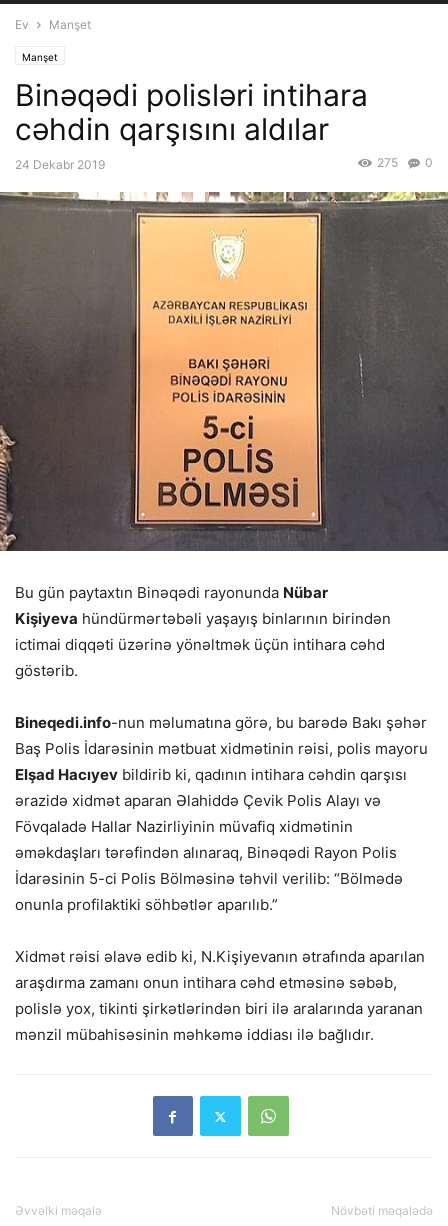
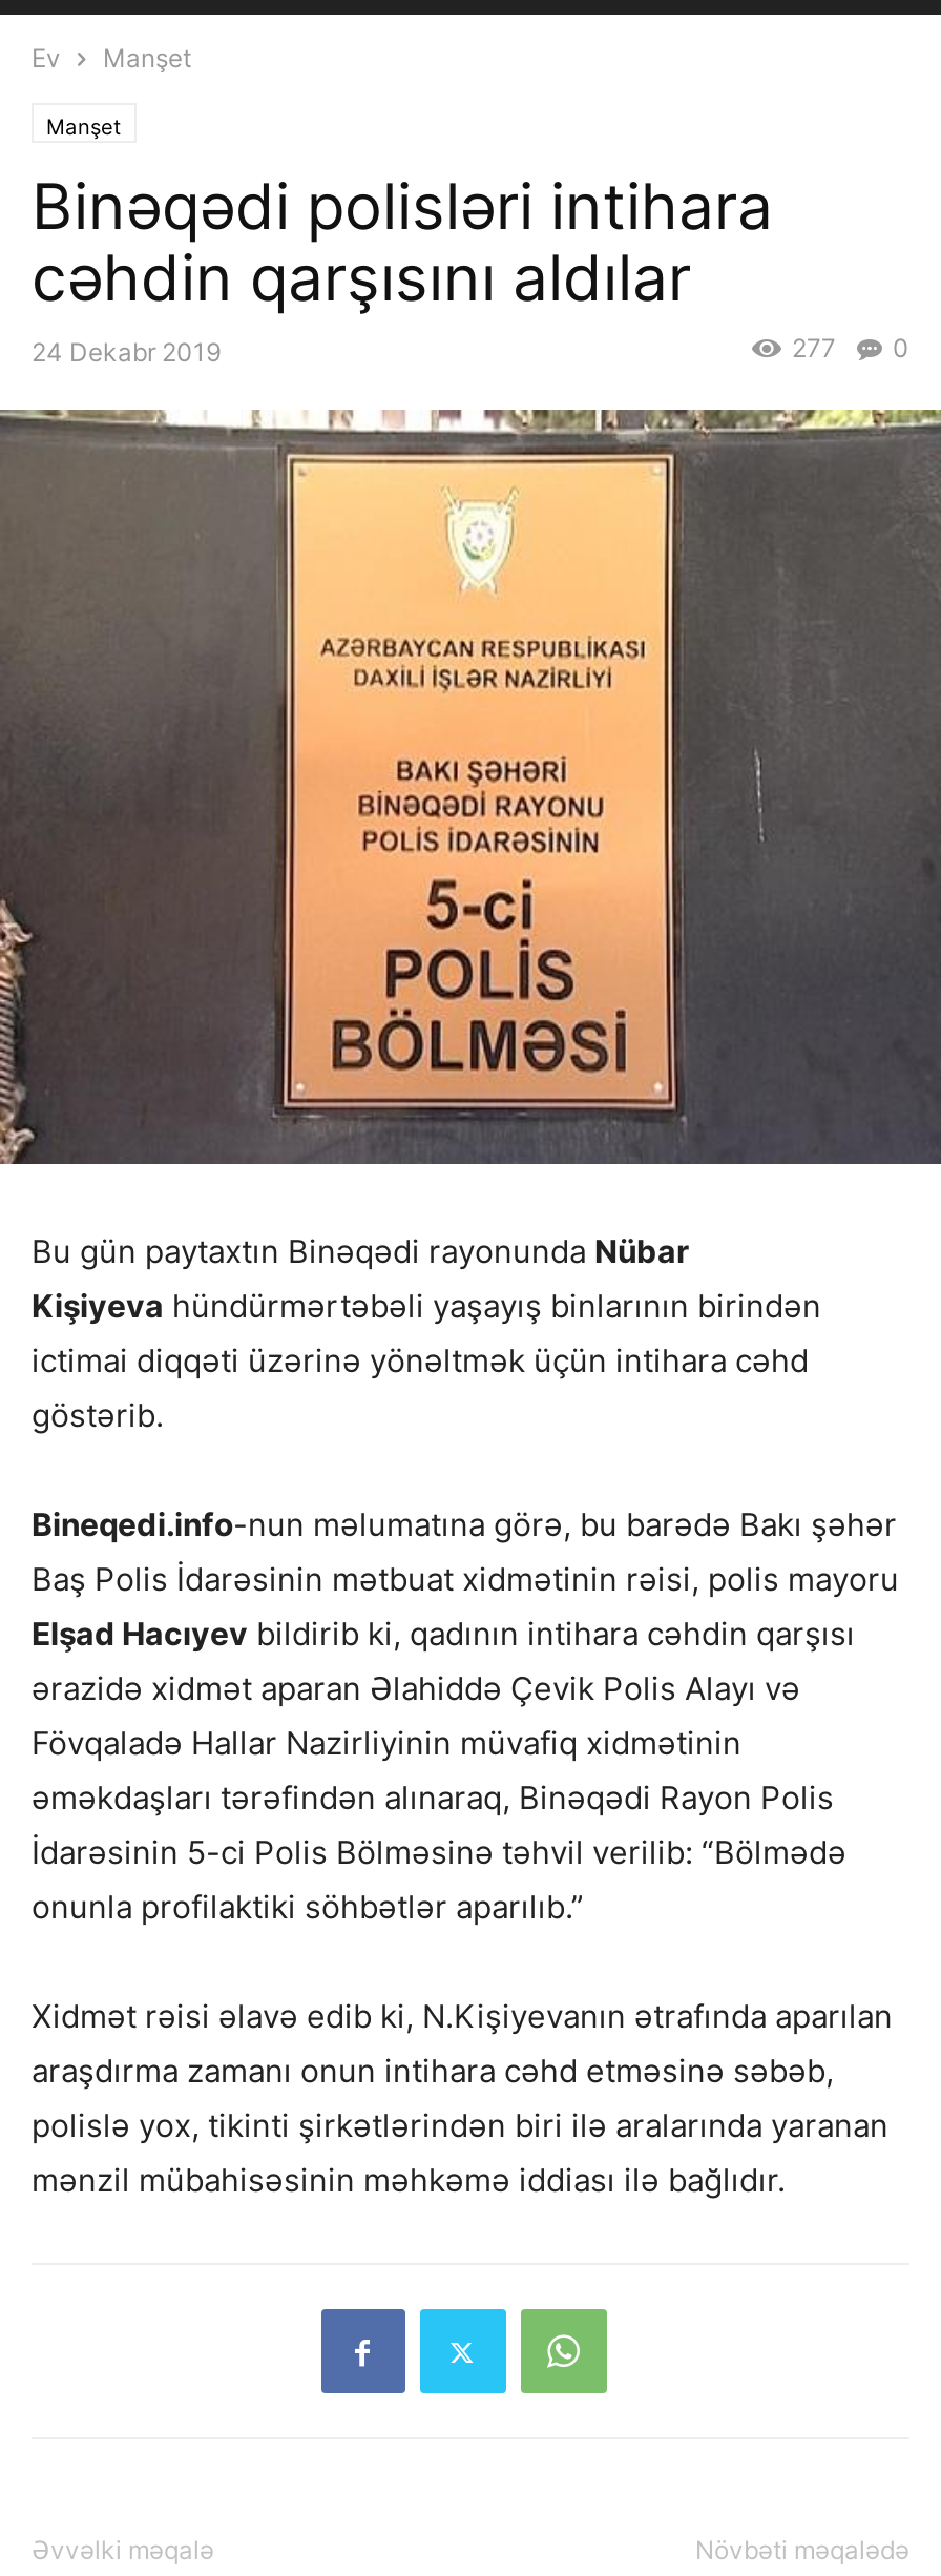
- 275 0
+ 277 0
